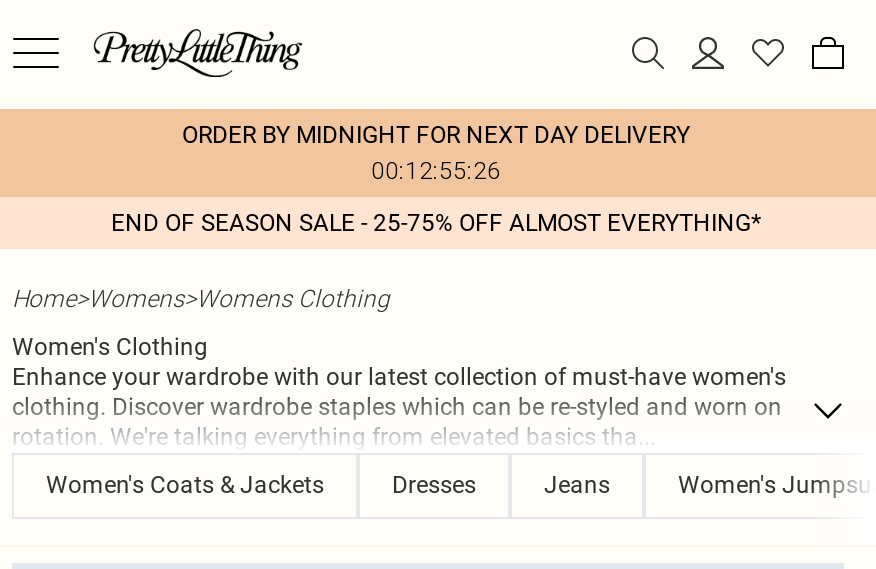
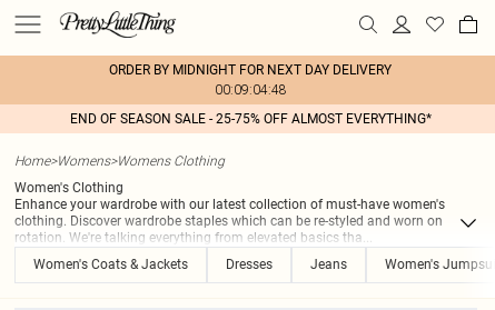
- 00:12:55:26
+ 00:09:04:48
